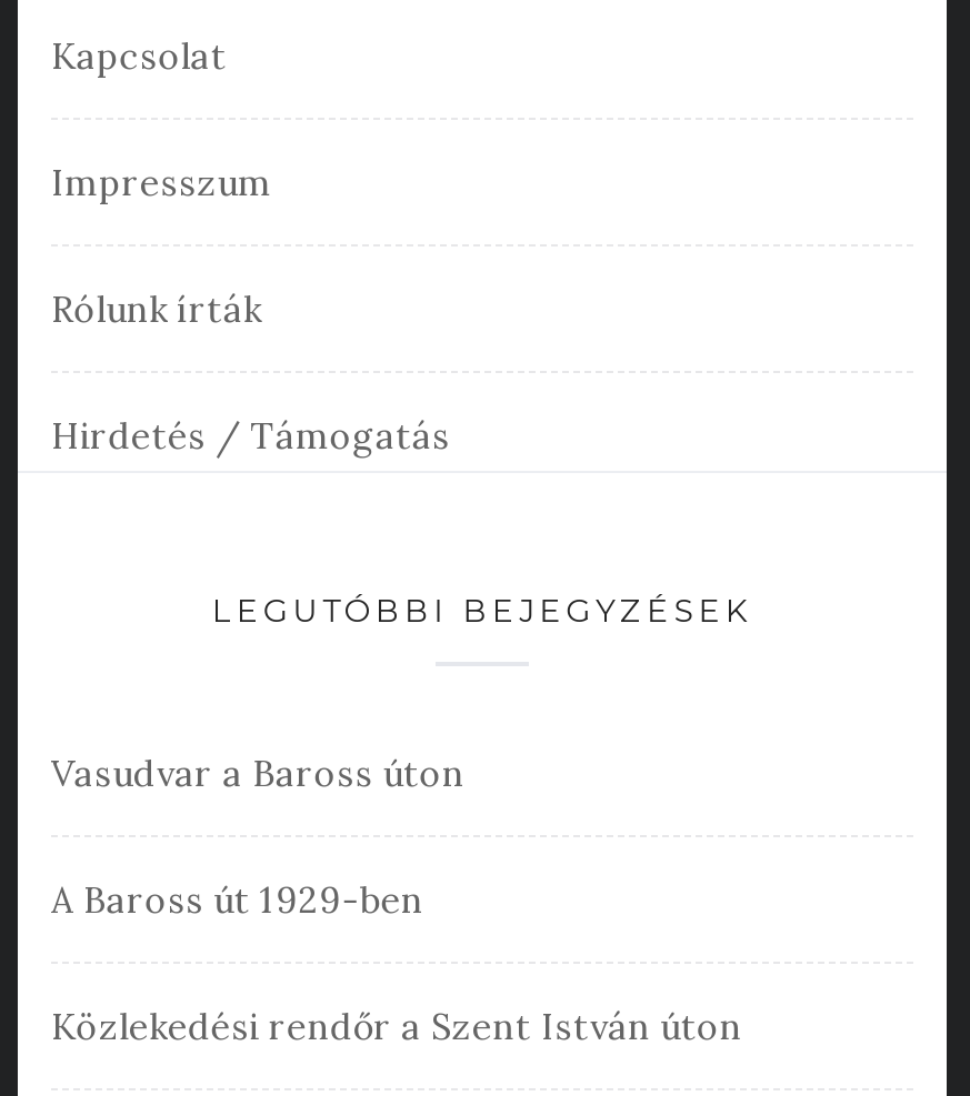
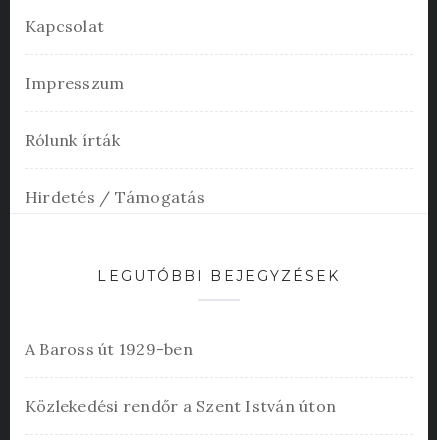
- Vasudvar a Baross úton
